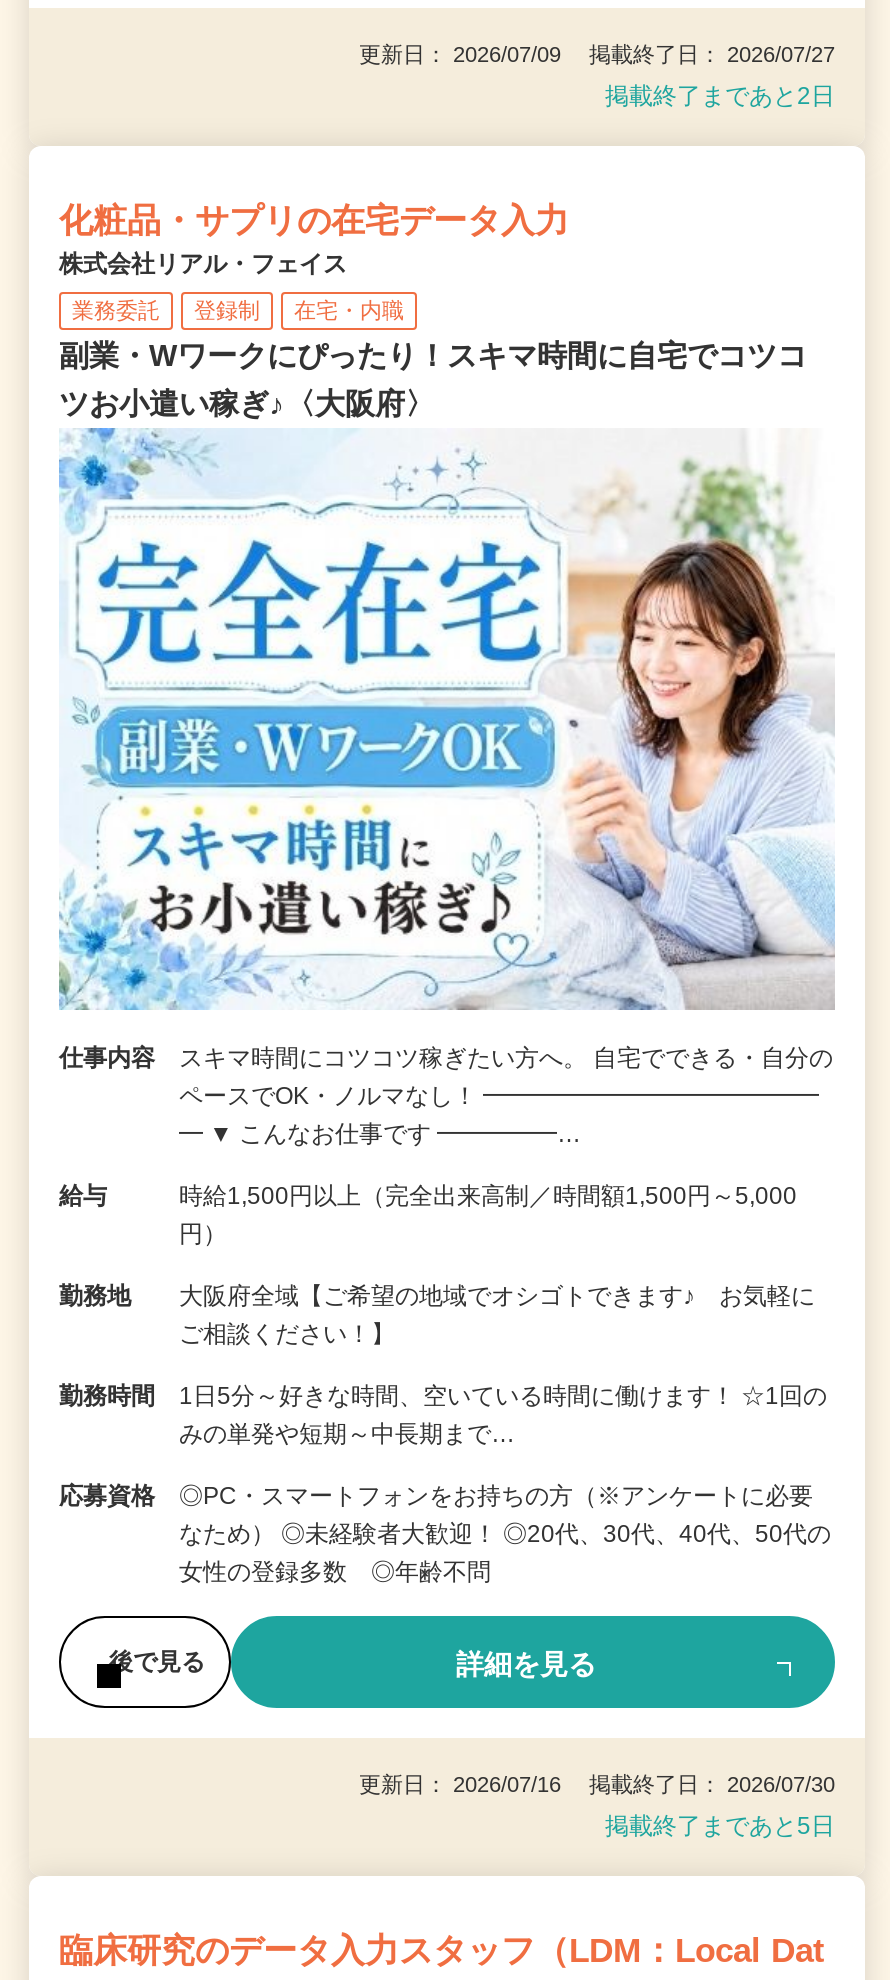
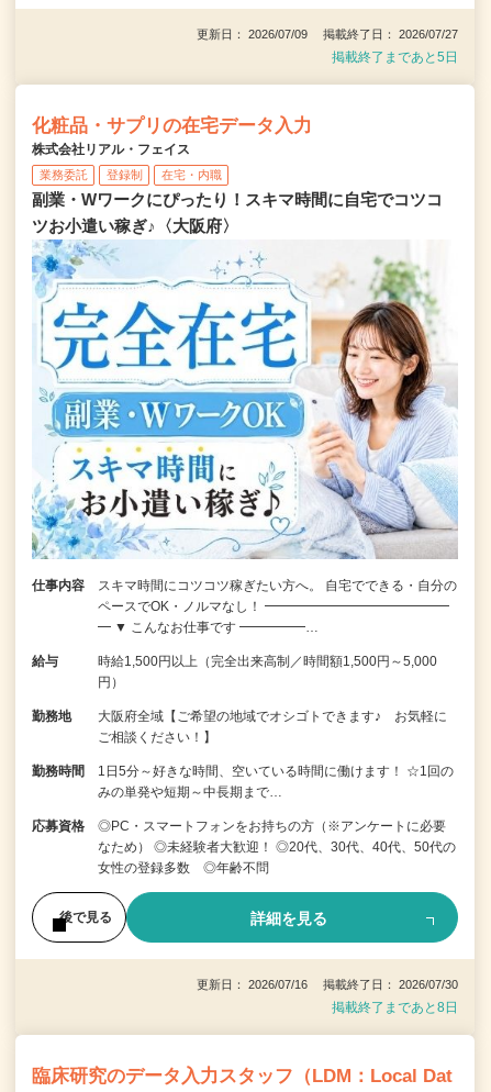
- 掲載終了まであと2日

+ 掲載終了まであと8日

moved up: 掲載終了まであと5日
